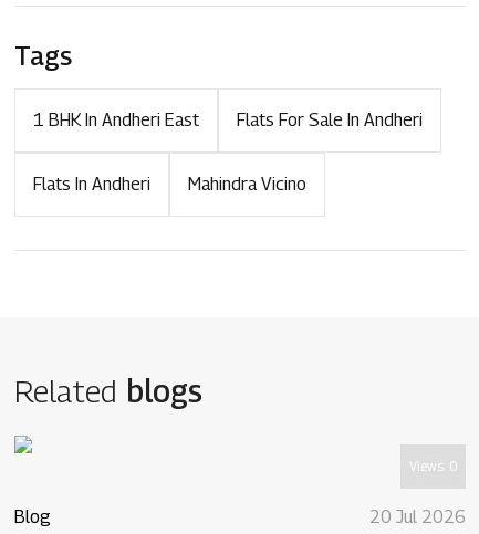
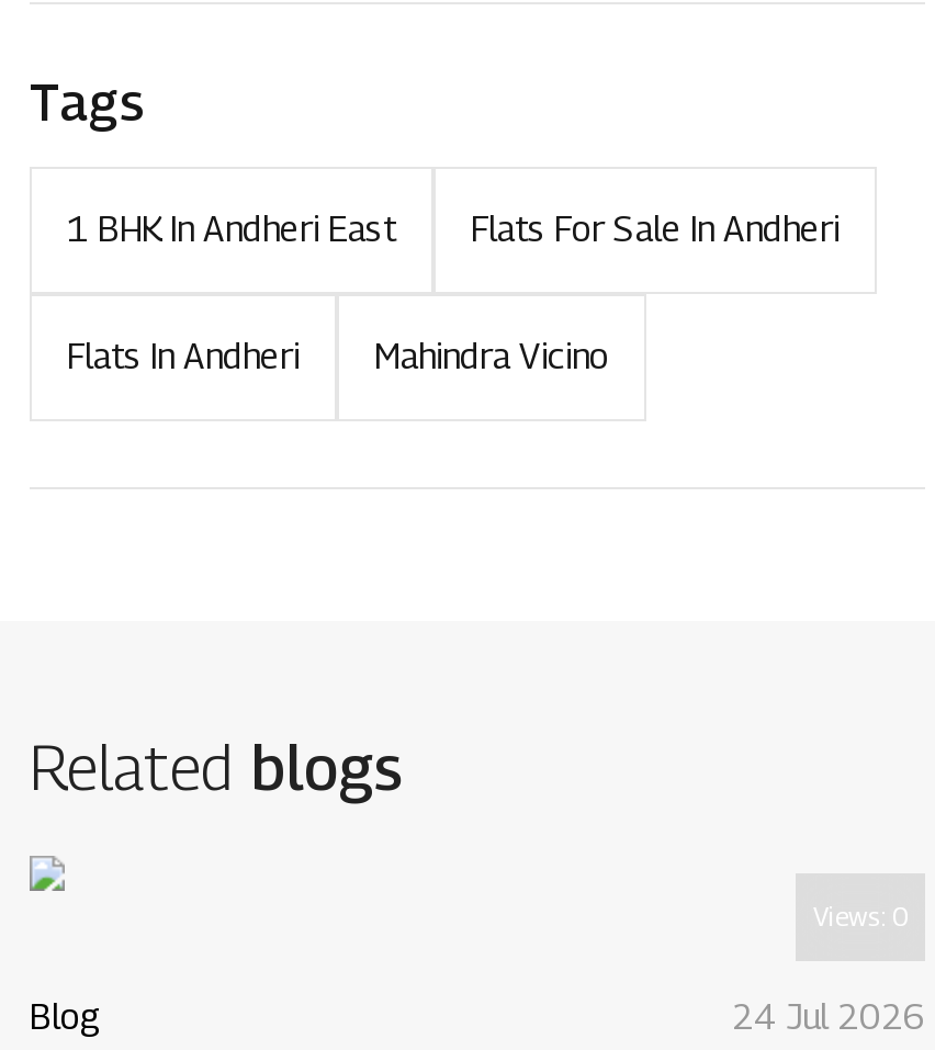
- 20 Jul 2026
+ 24 Jul 2026
